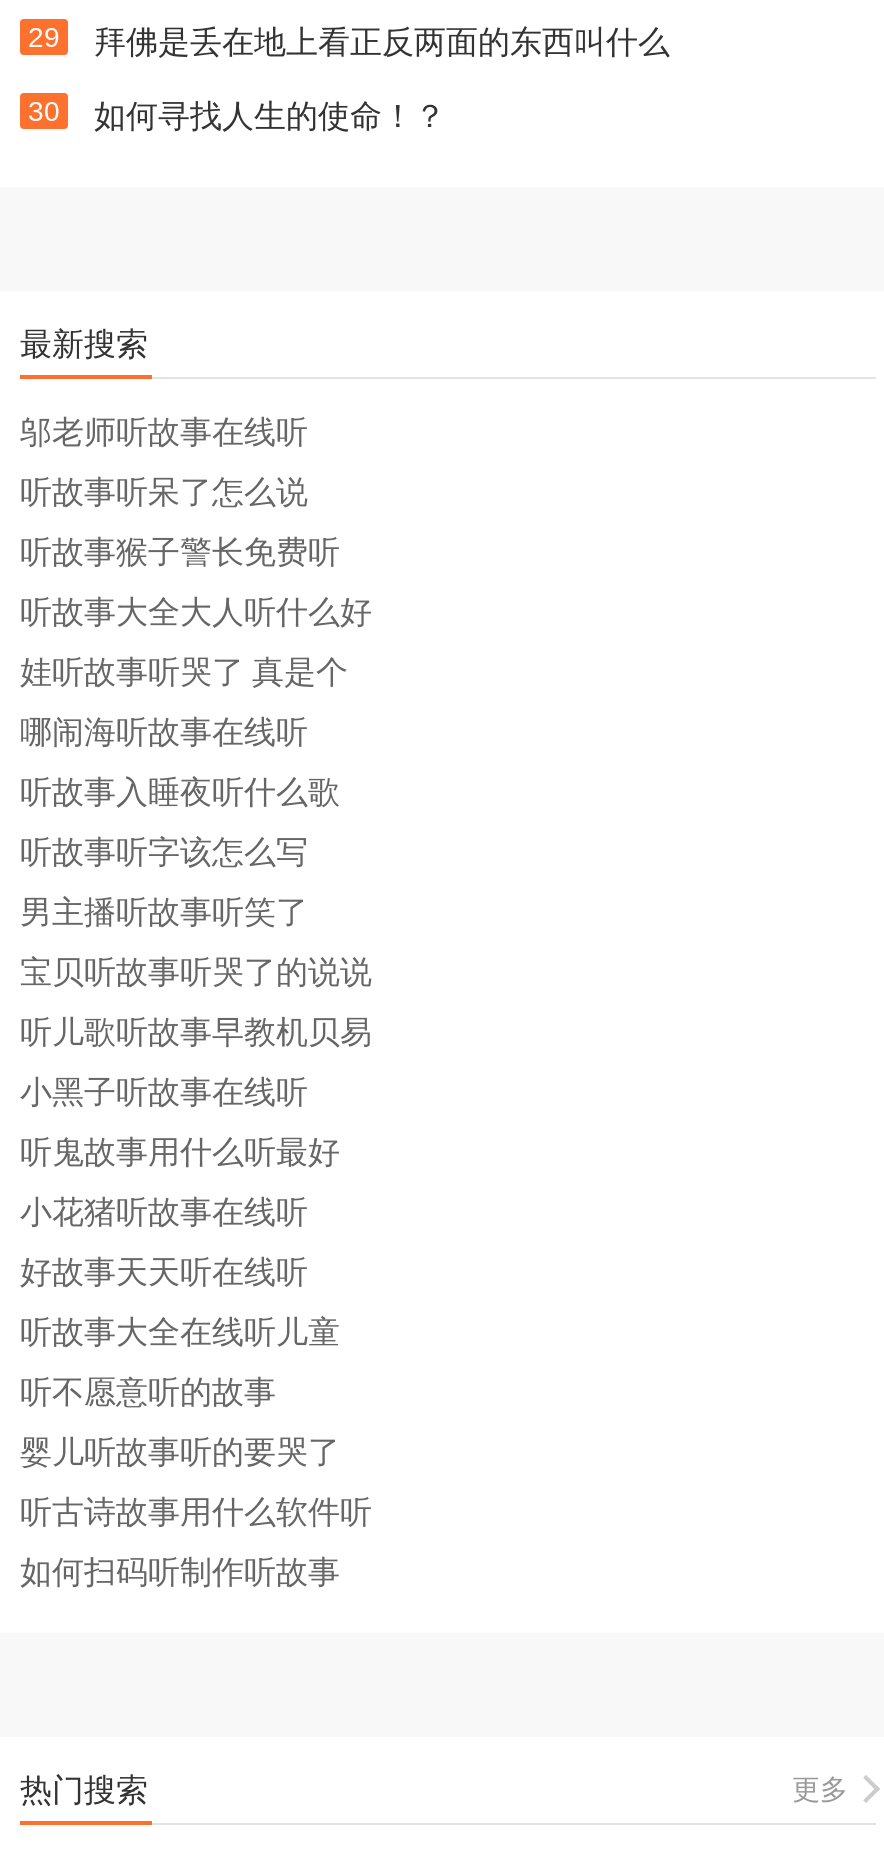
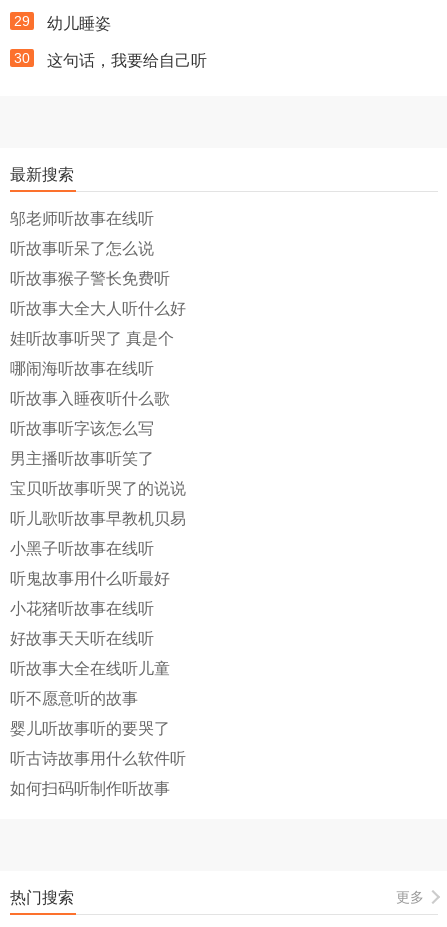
- 拜佛是丢在地上看正反两面的东西叫什么
+ 幼儿睡姿

- 如何寻找人生的使命！？
+ 这句话，我要给自己听
